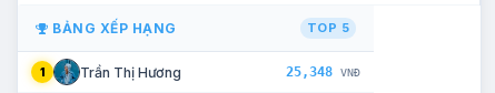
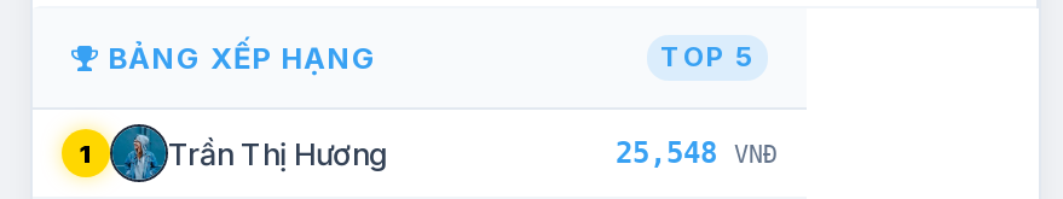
- 25,348 VNĐ
+ 25,548 VNĐ
